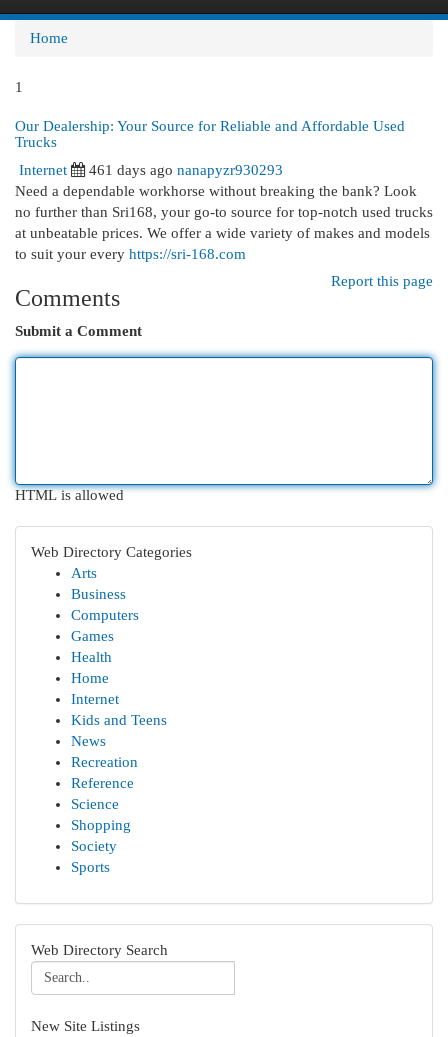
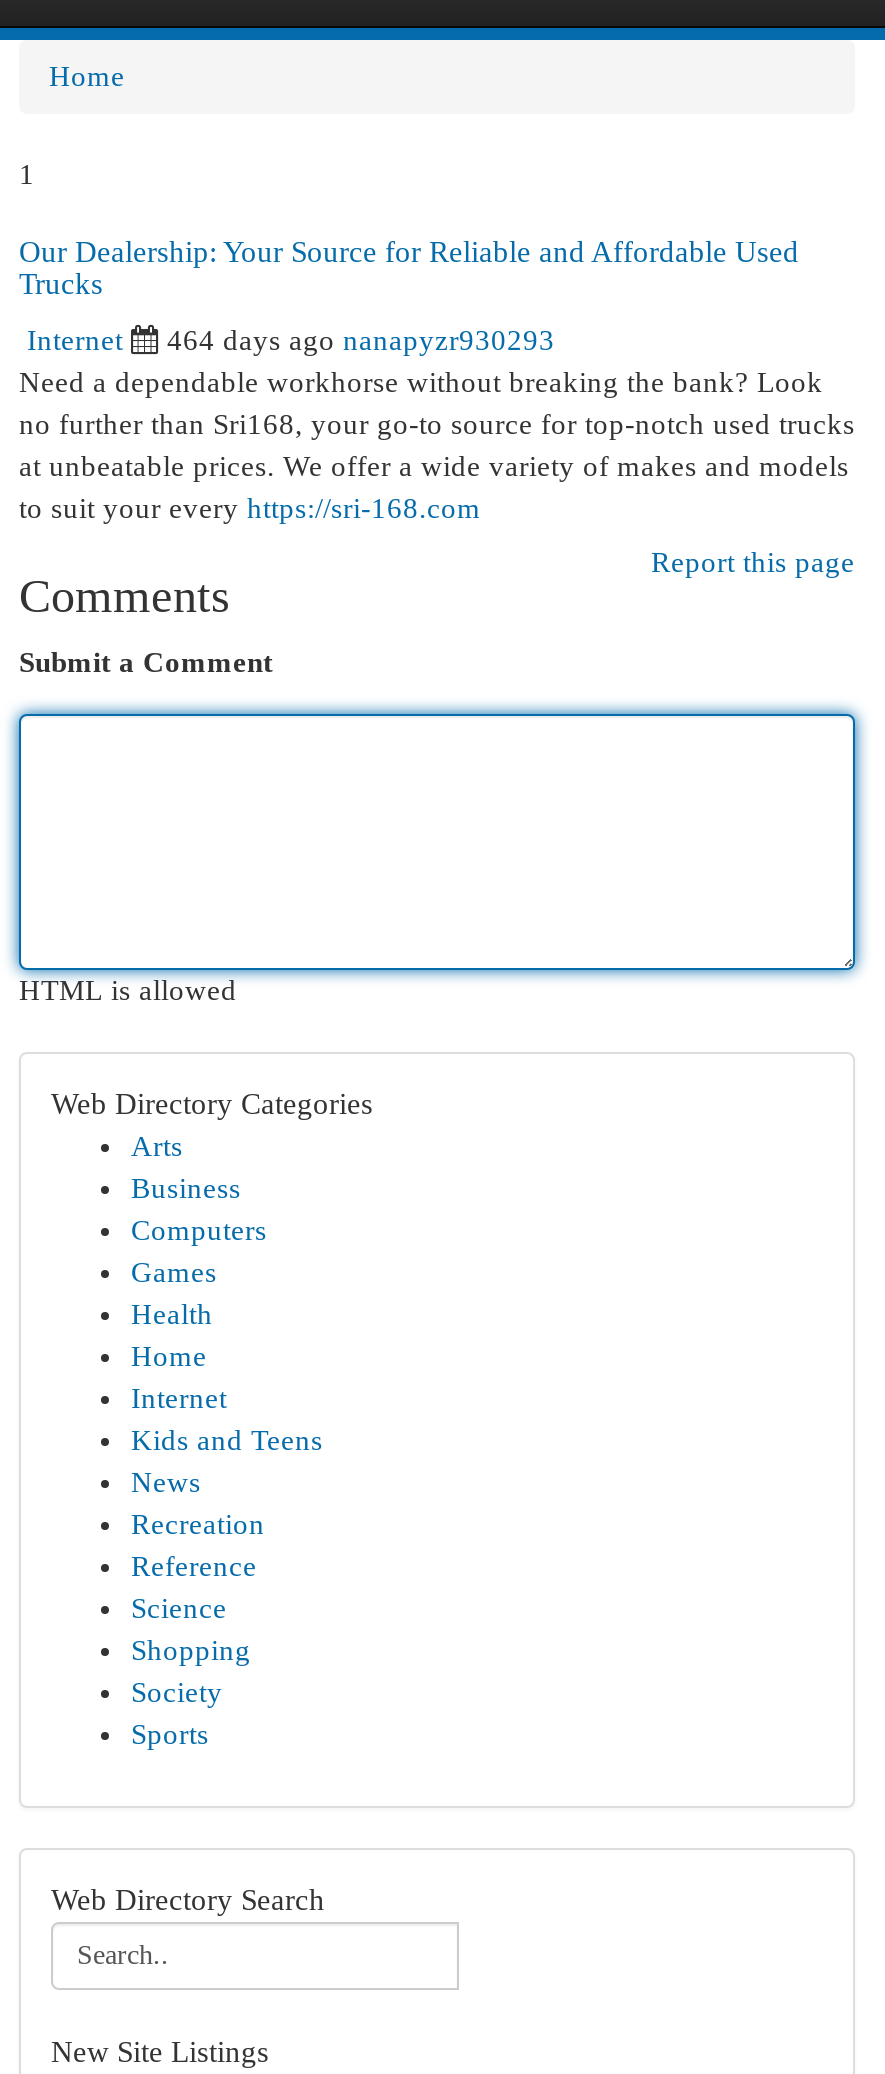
- 461 days ago nanapyzr930293
+ 464 days ago nanapyzr930293
